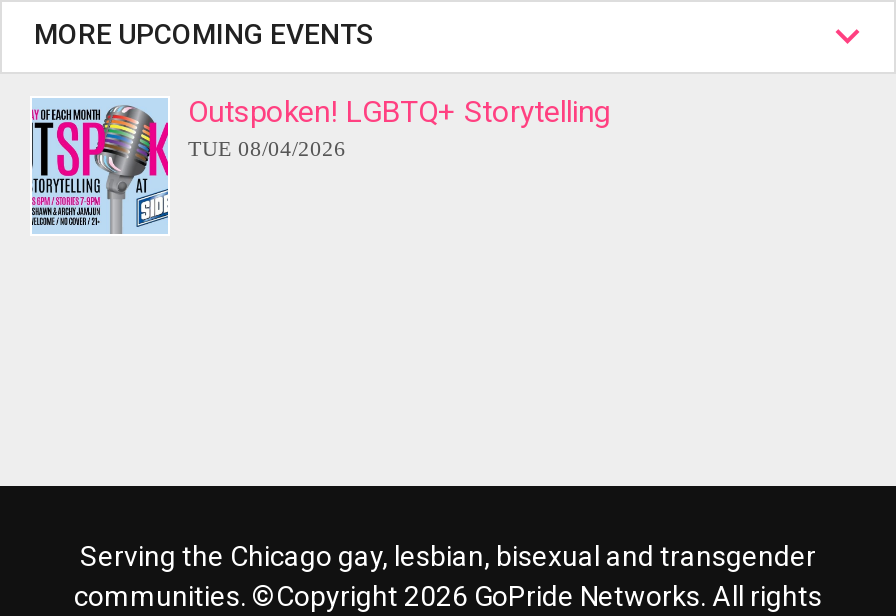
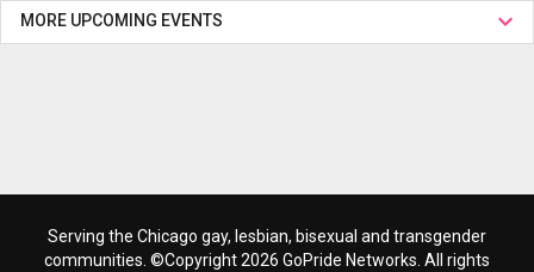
- [image]
- Outspoken! LGBTQ+ Storytelling
- TUE 08/04/2026
